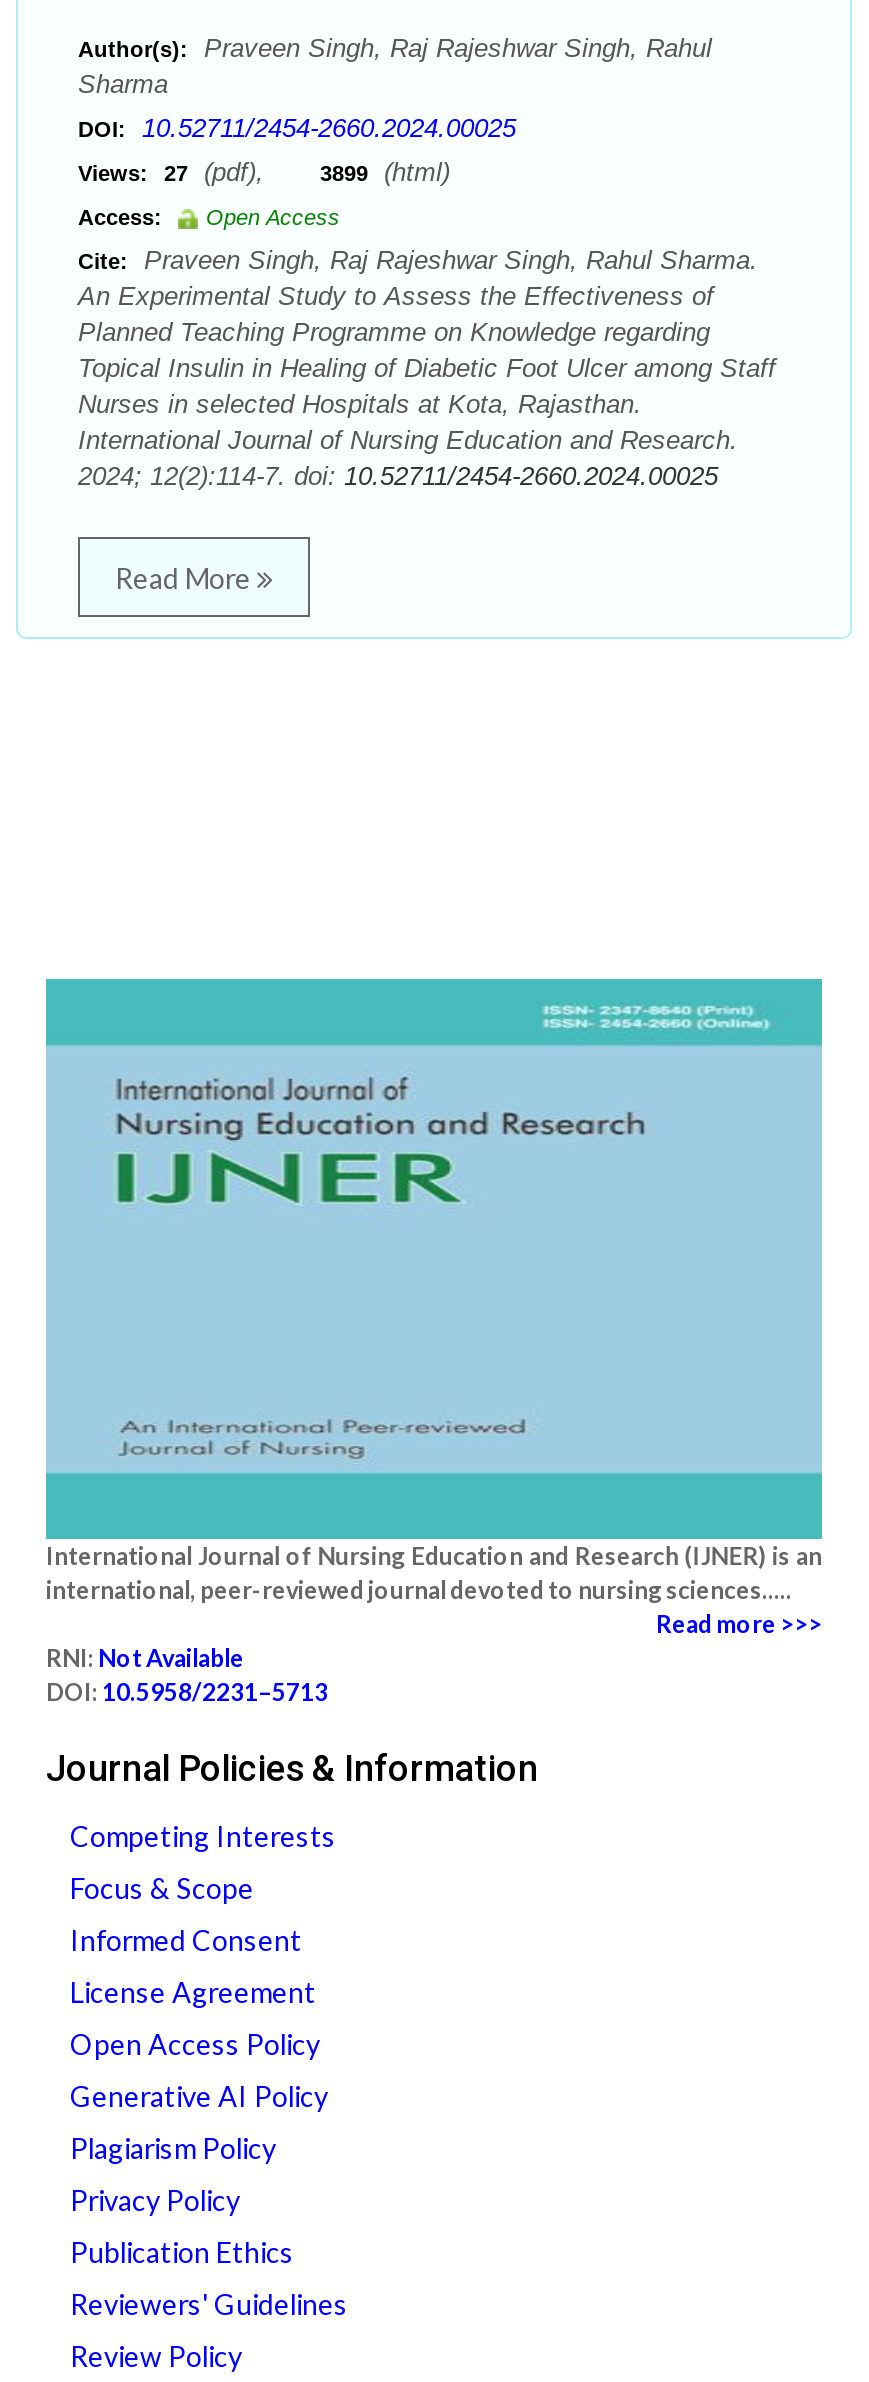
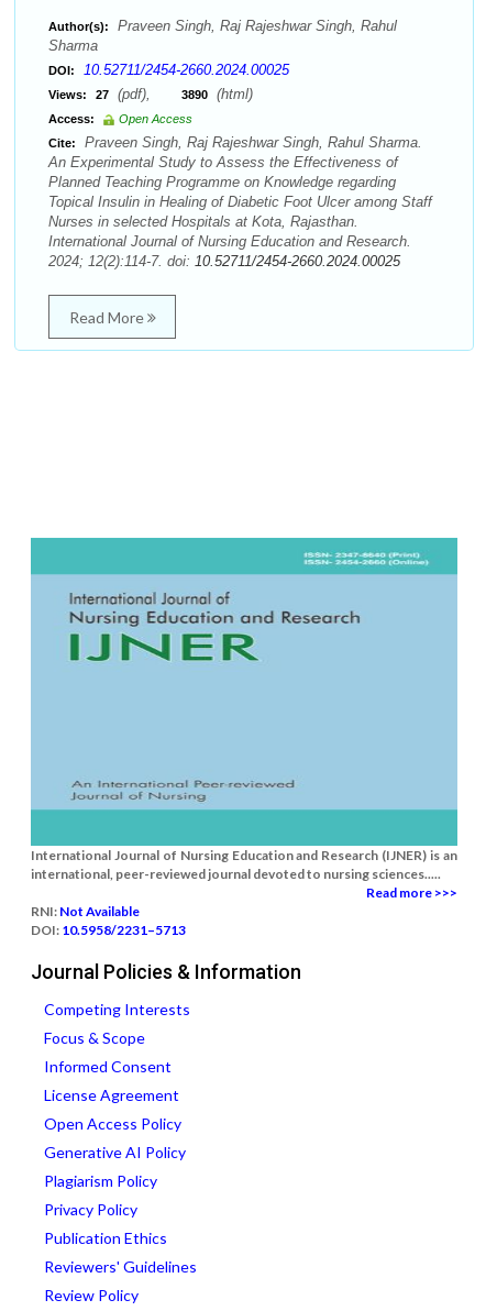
- Views: 27 (pdf), 3899 (html)
+ Views: 27 (pdf), 3890 (html)
